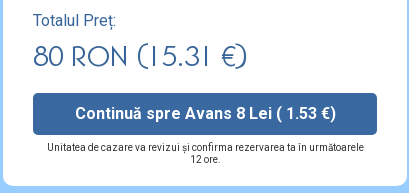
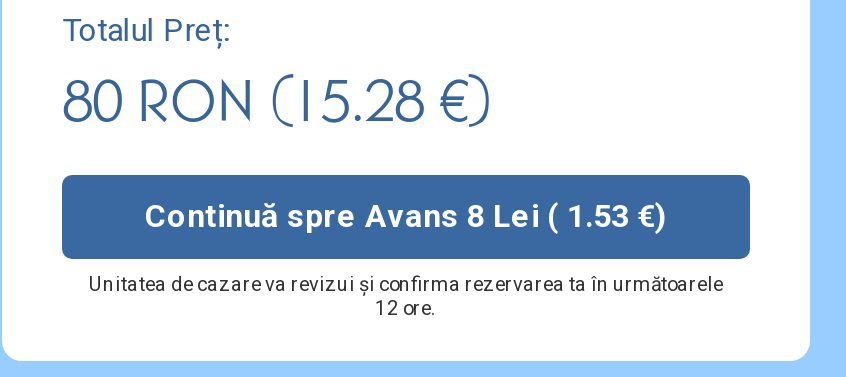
- 80 RON (15.31 €)
+ 80 RON (15.28 €)
